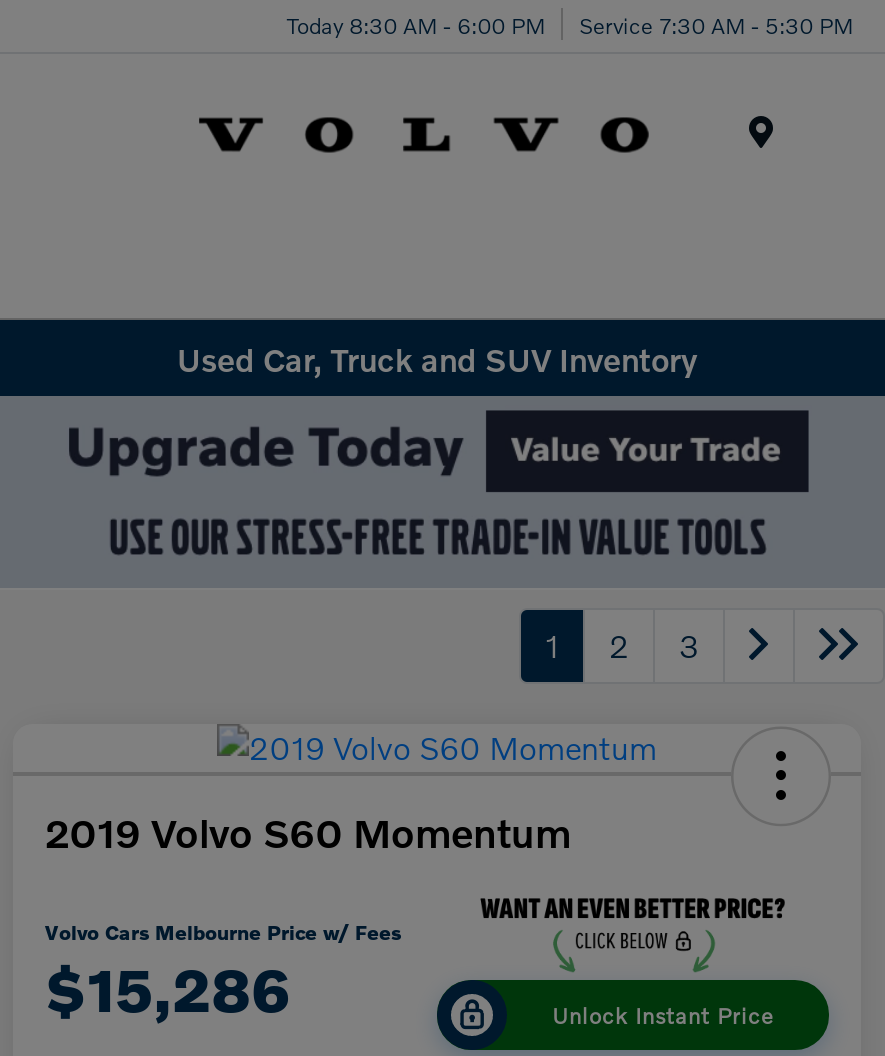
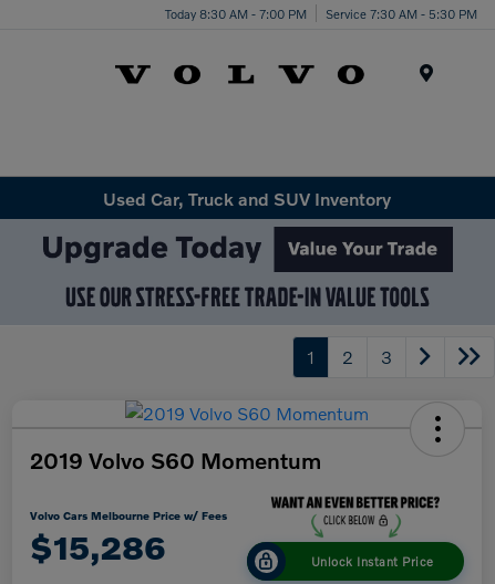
- Today 8:30 AM - 6:00 PM Service 7:30 AM - 5:30 PM
+ Today 8:30 AM - 7:00 PM Service 7:30 AM - 5:30 PM
